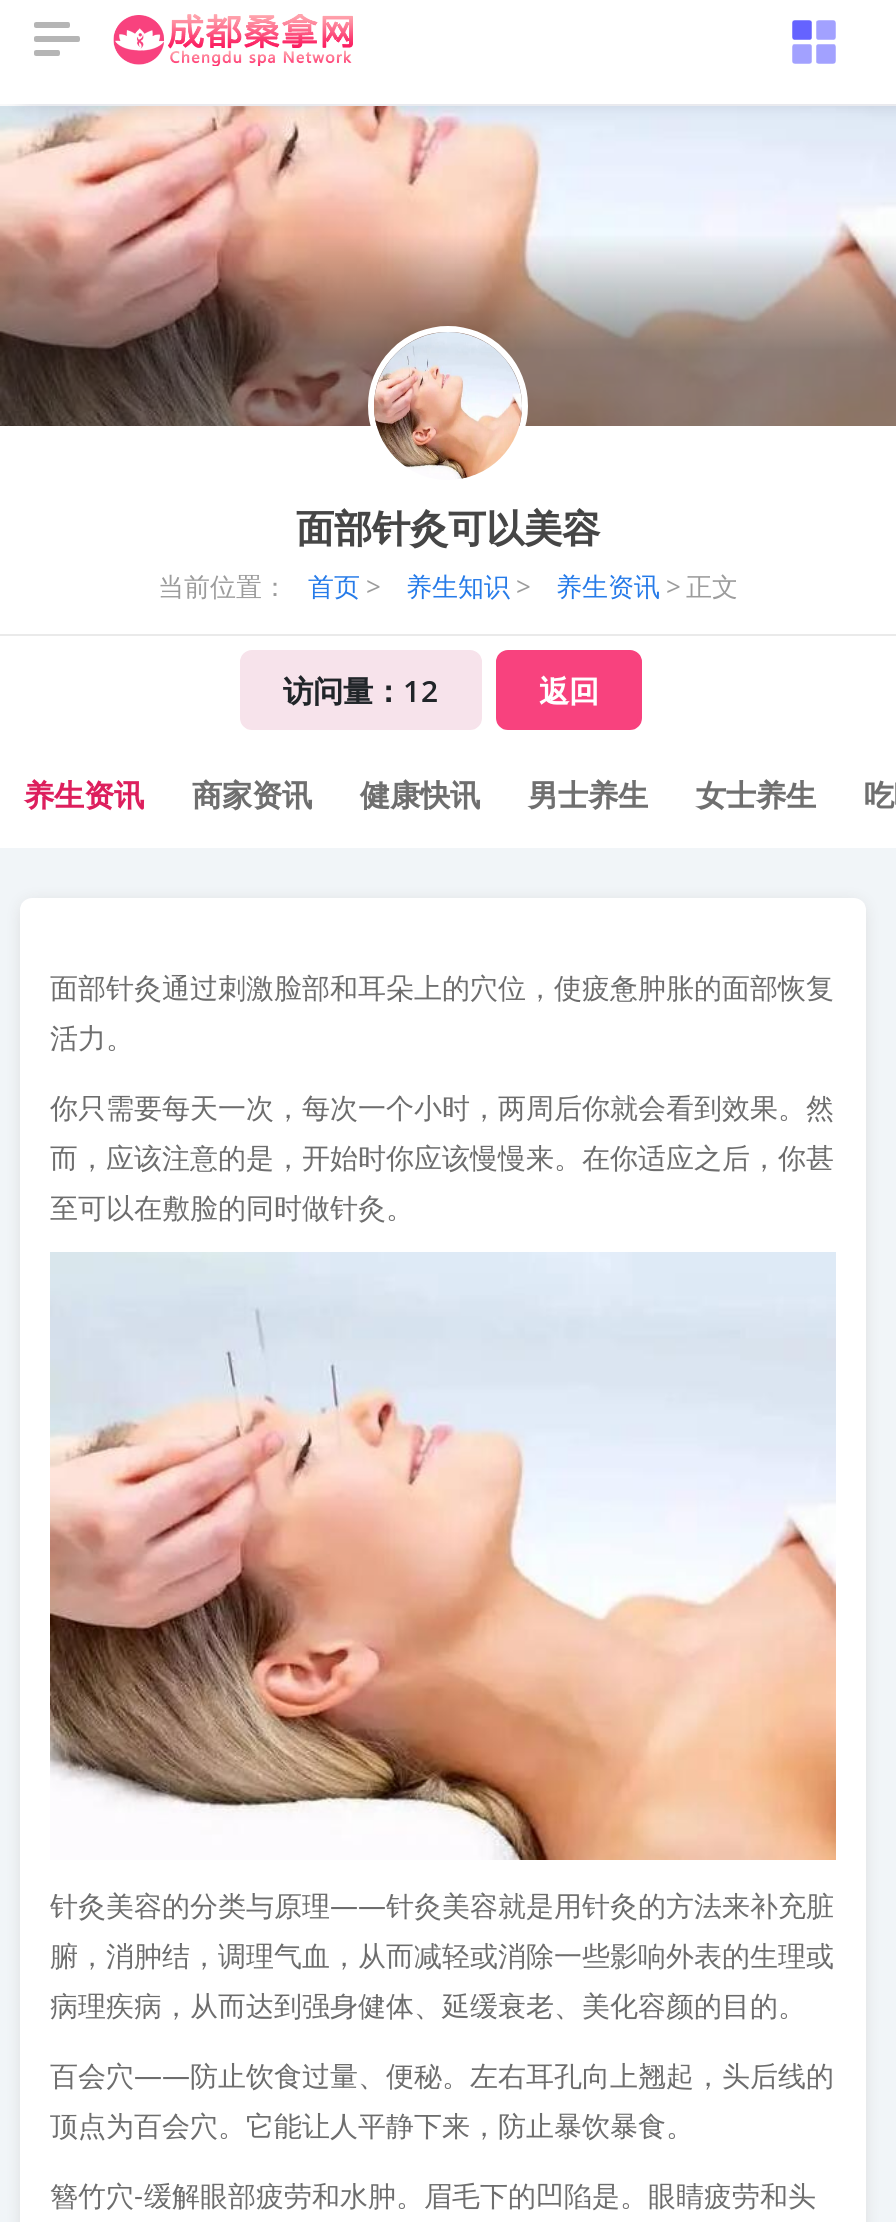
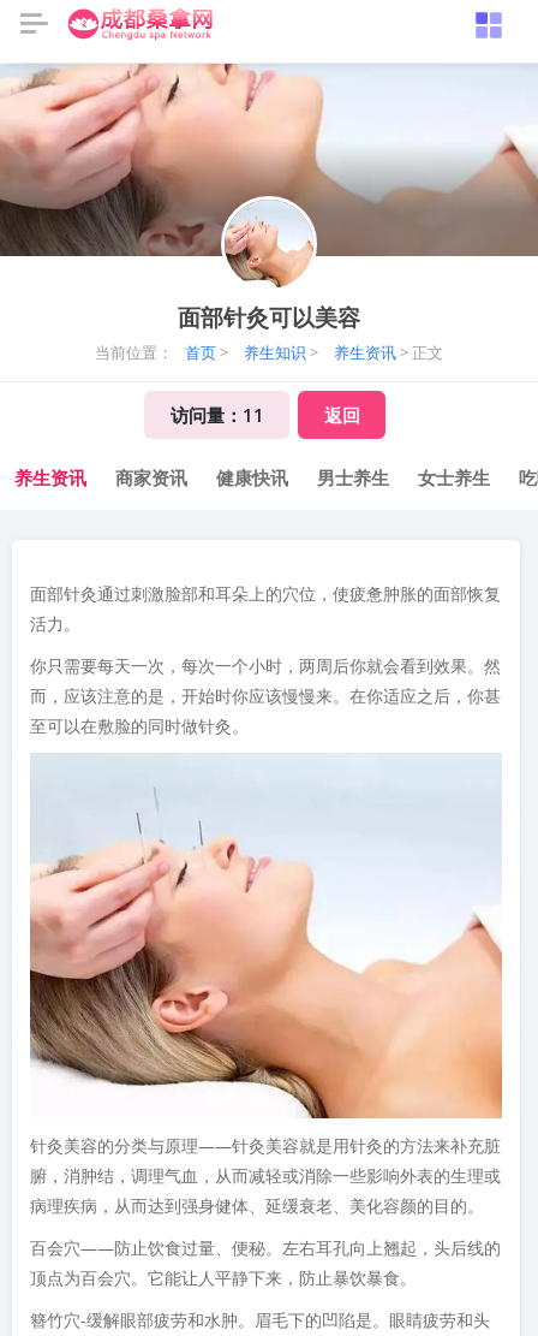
- 访问量：12
+ 访问量：11
